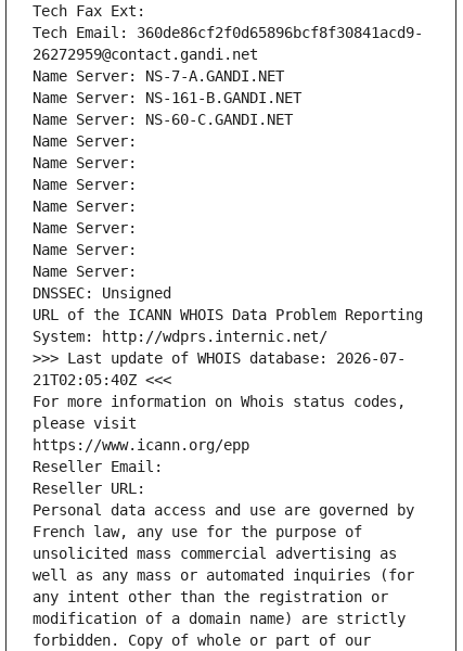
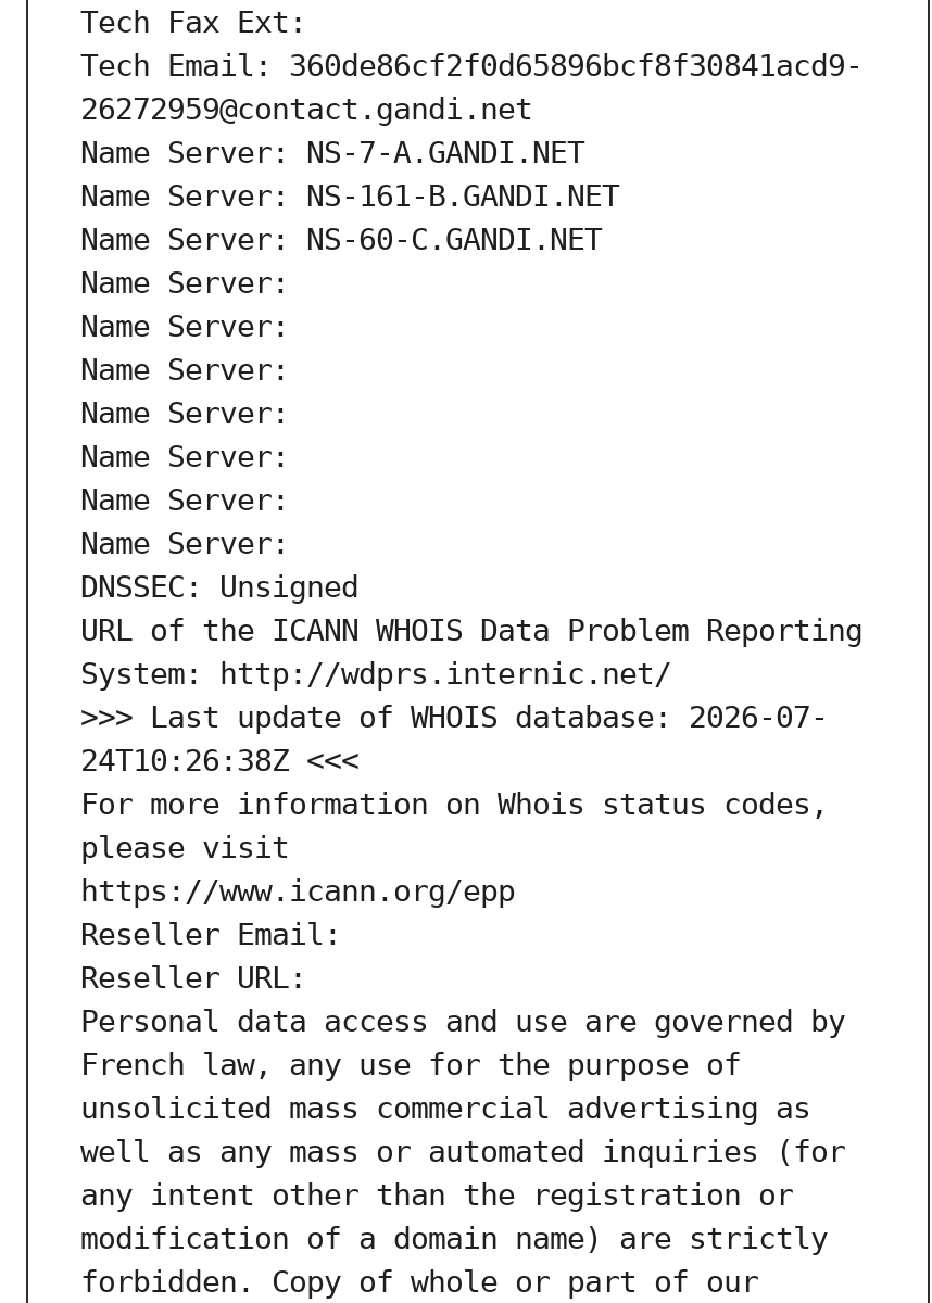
- 21T02:05:40Z <<<
+ 24T10:26:38Z <<<
